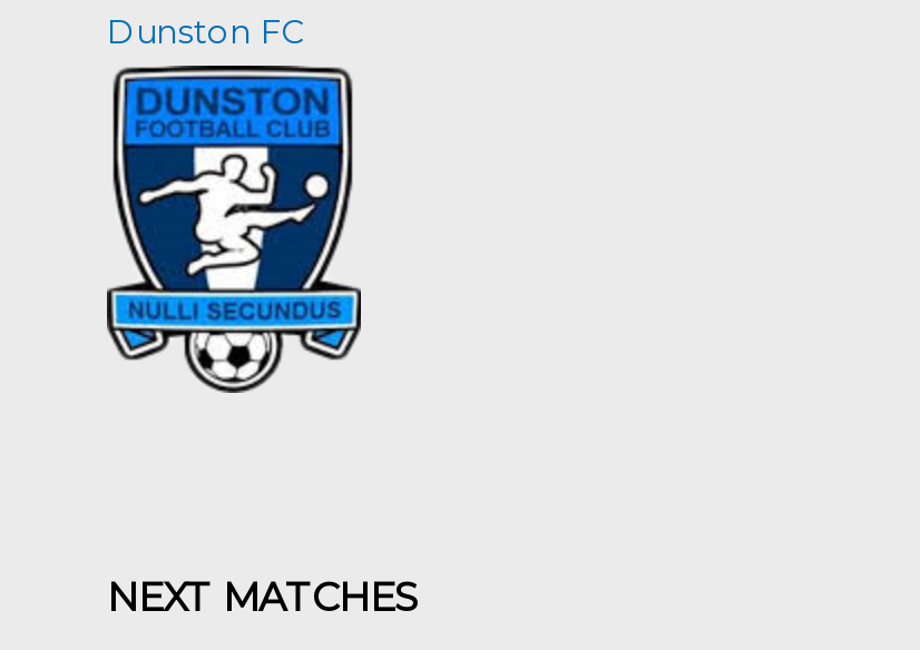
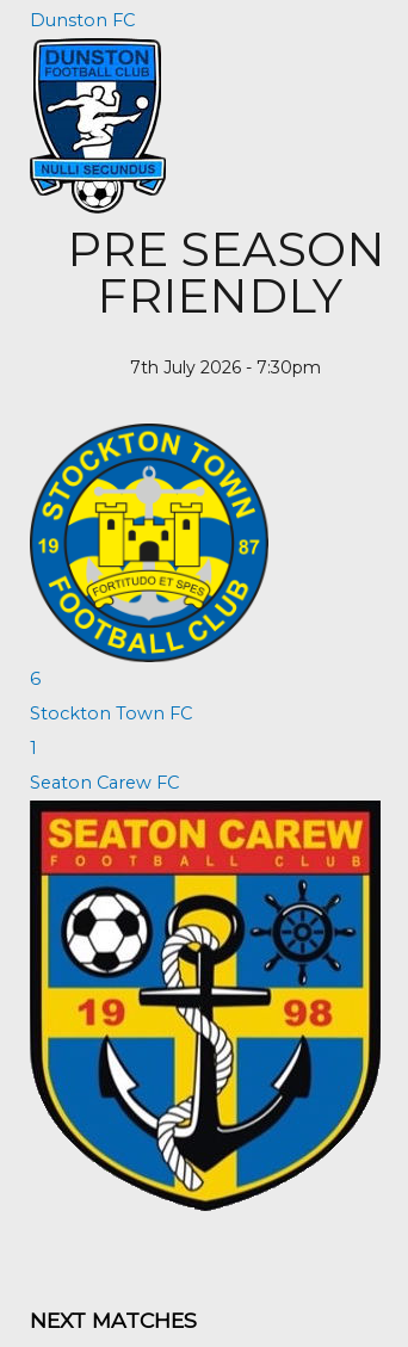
+ [image]
+ 6
+ Stockton Town FC
+ 1
+ Seaton Carew FC

+ [image]

+ PRE SEASON
+ FRIENDLY
+ 7th July 2026 - 7:30pm
